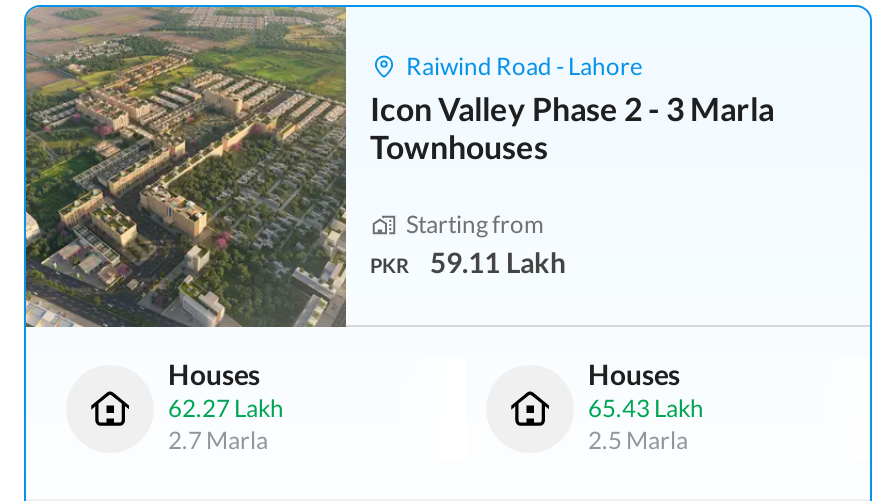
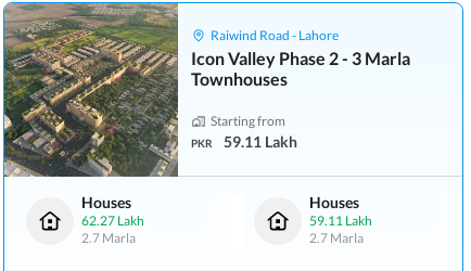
- 65.43 Lakh
+ 59.11 Lakh

- 2.5 Marla
+ 2.7 Marla
